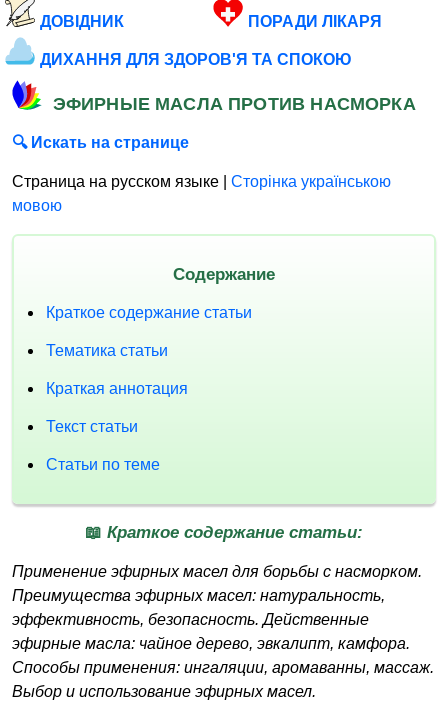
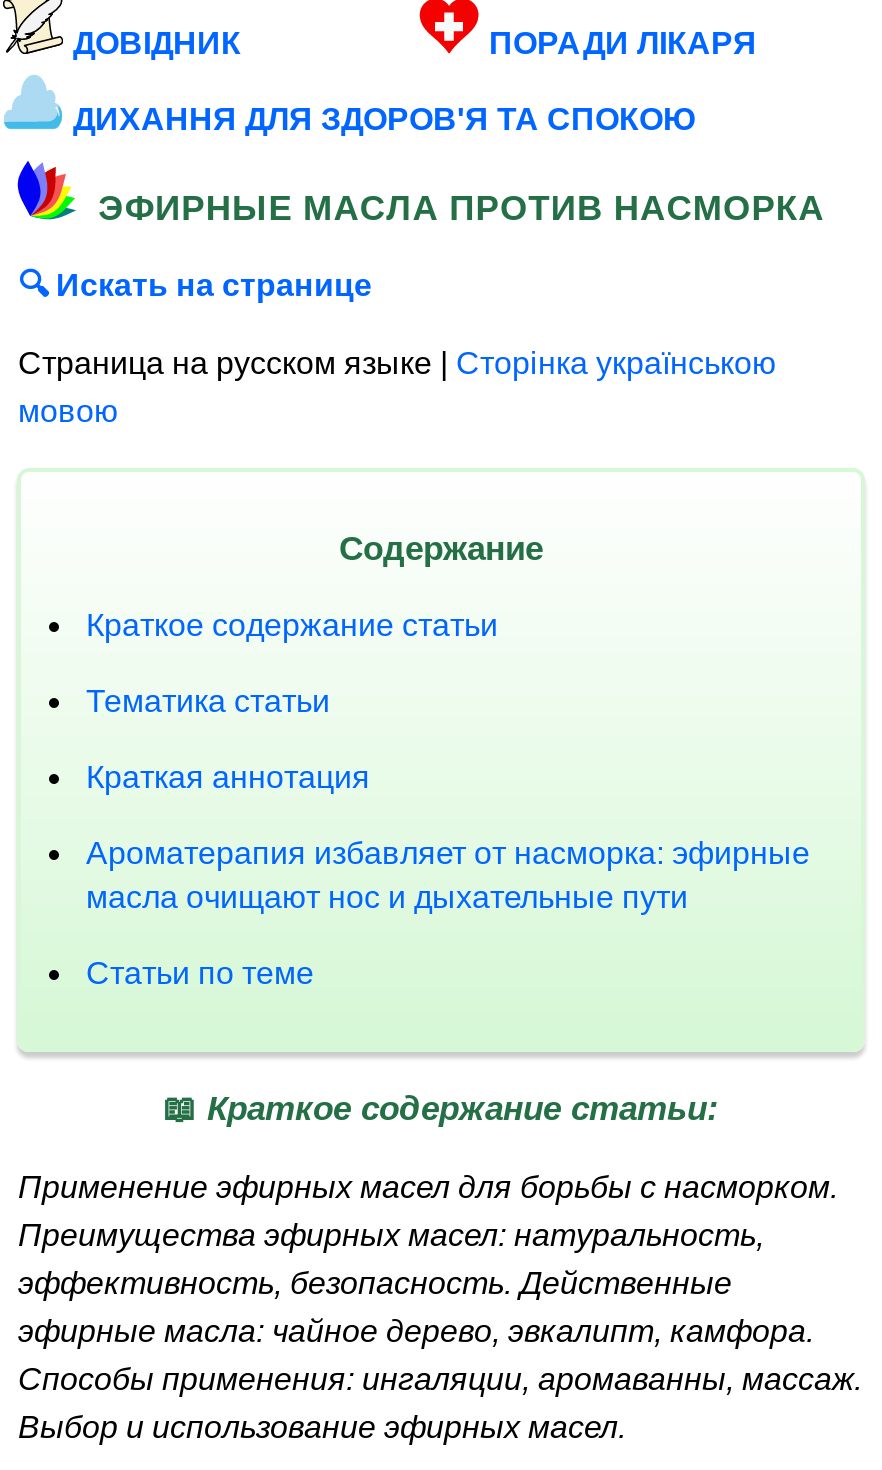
- Текст статьи
+ Ароматерапия избавляет от насморка: эфирные
+ масла очищают нос и дыхательные пути
